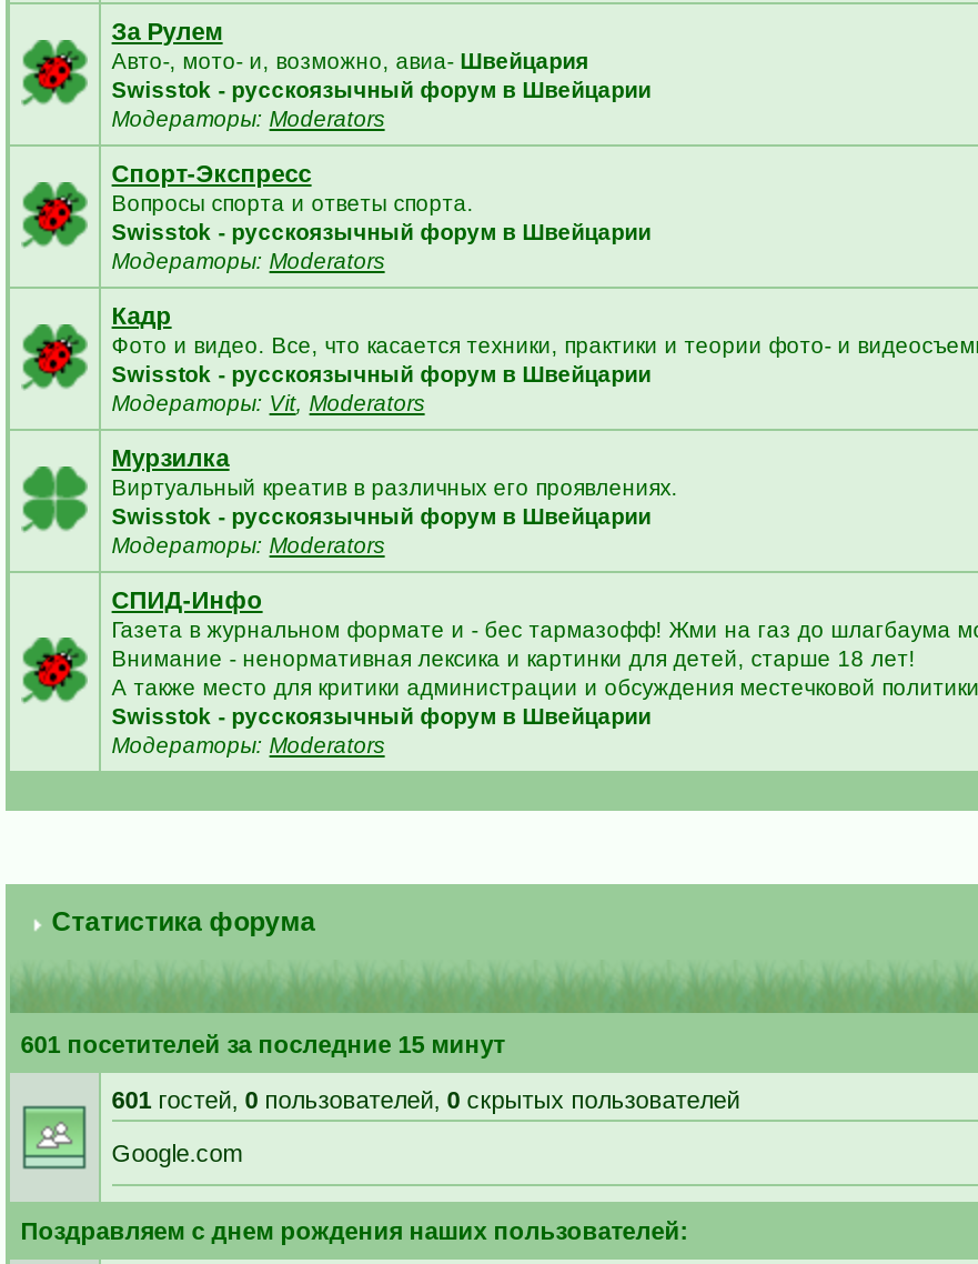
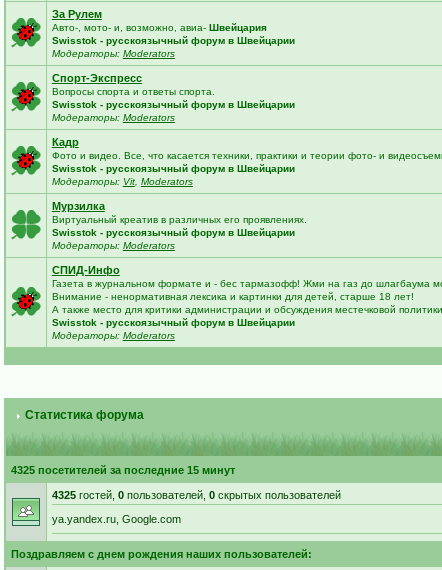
- 601 посетителей за последние 15 минут
+ 4325 посетителей за последние 15 минут

- 601 гостей, 0 пользователей, 0 скрытых пользователей
+ 4325 гостей, 0 пользователей, 0 скрытых пользователей

- Google.com
+ ya.yandex.ru, Google.com
